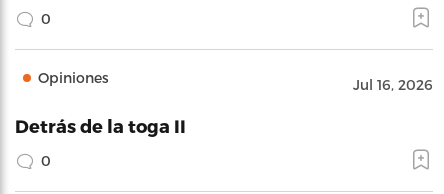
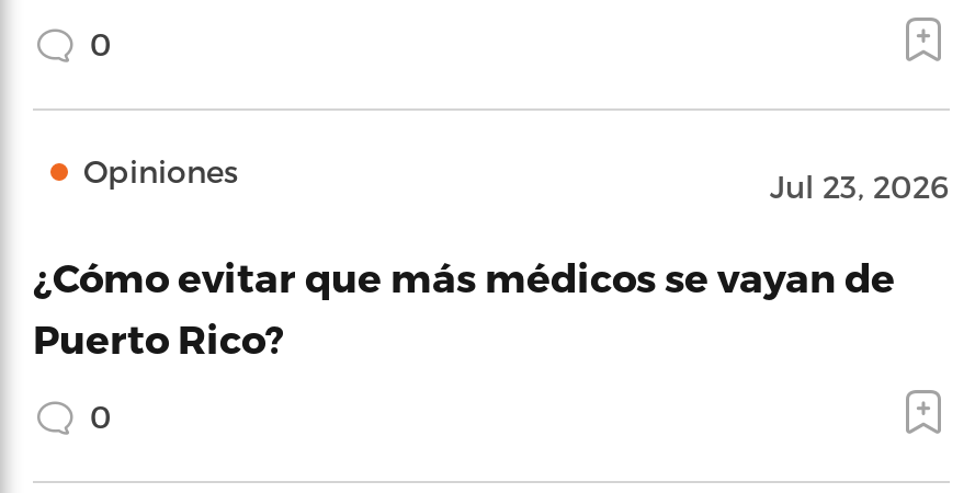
- Jul 16, 2026
+ Jul 23, 2026

- Detrás de la toga II
+ ¿Cómo evitar que más médicos se vayan de
+ Puerto Rico?
